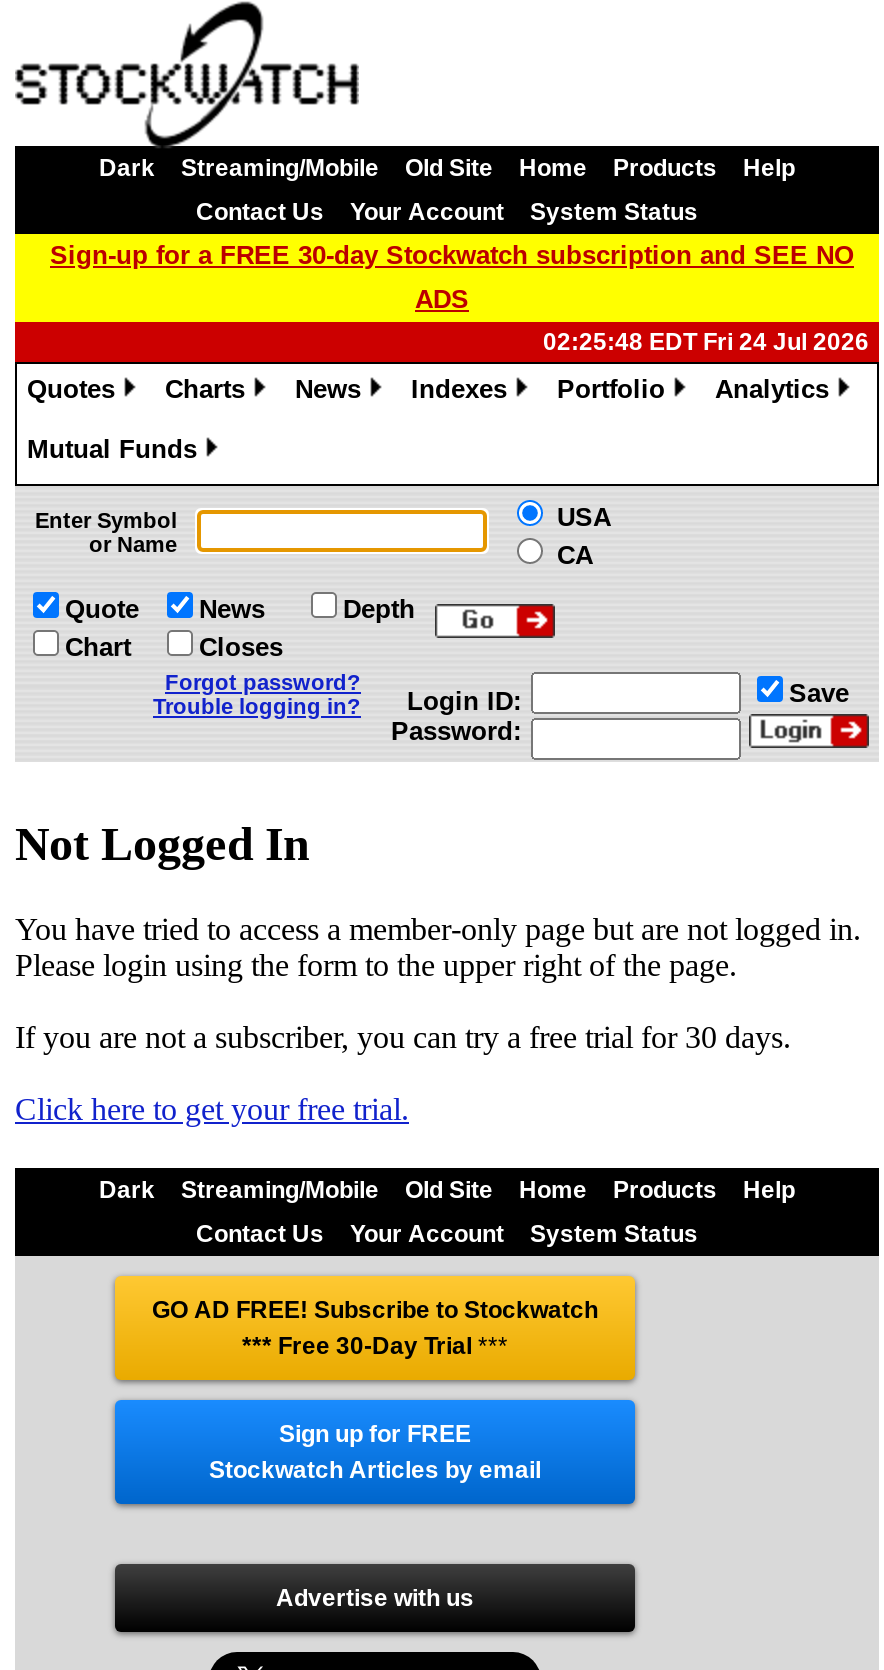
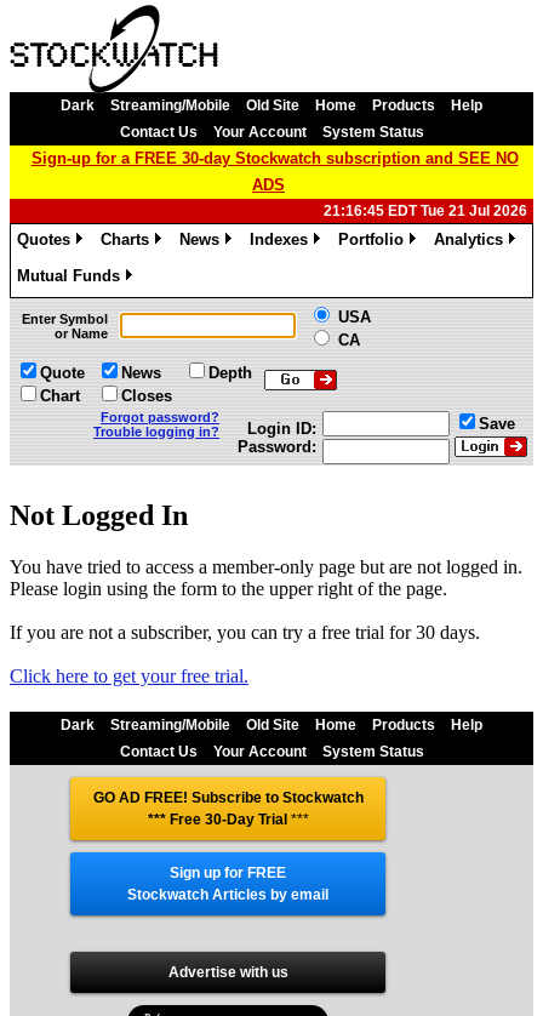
- 02:25:48 EDT Fri 24 Jul 2026
+ 21:16:45 EDT Tue 21 Jul 2026
